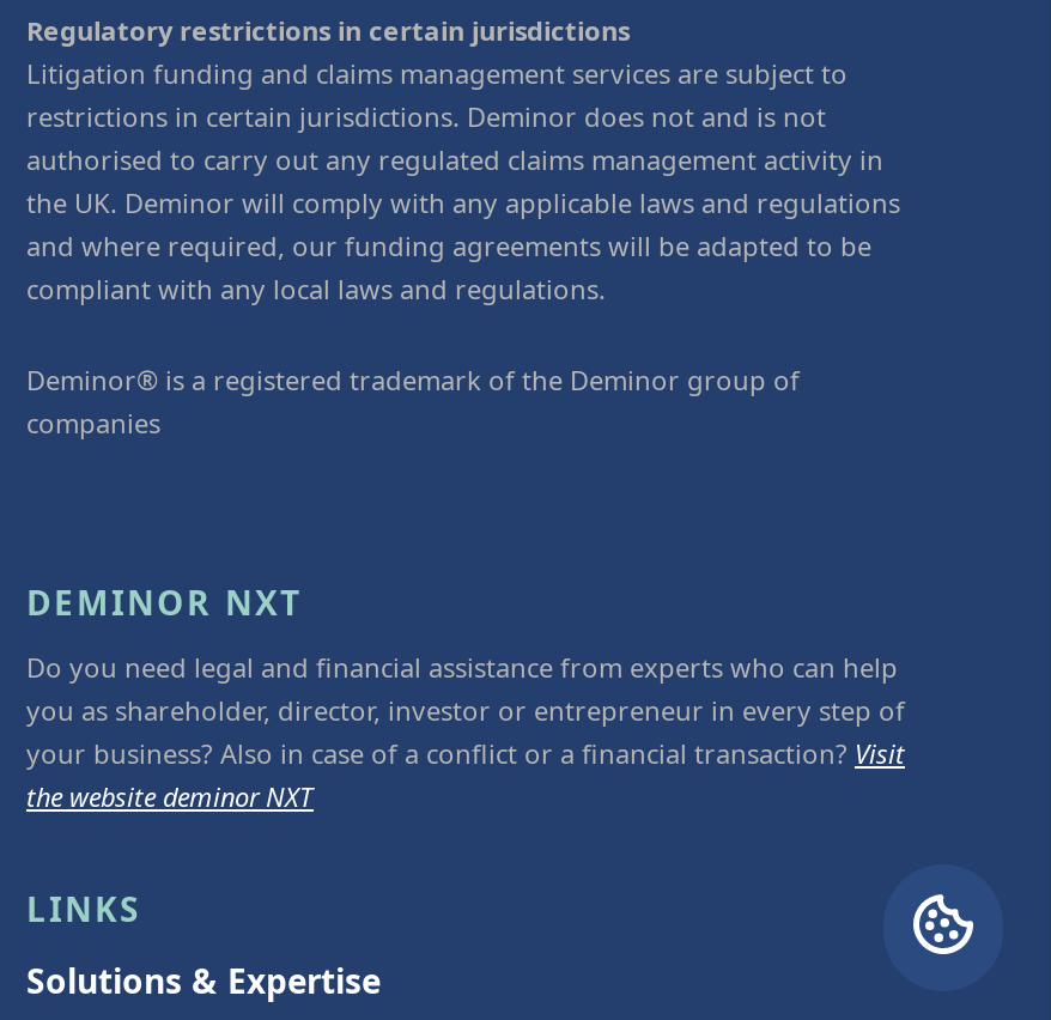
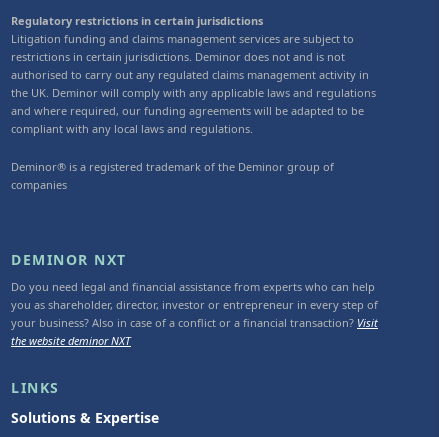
- [image]
